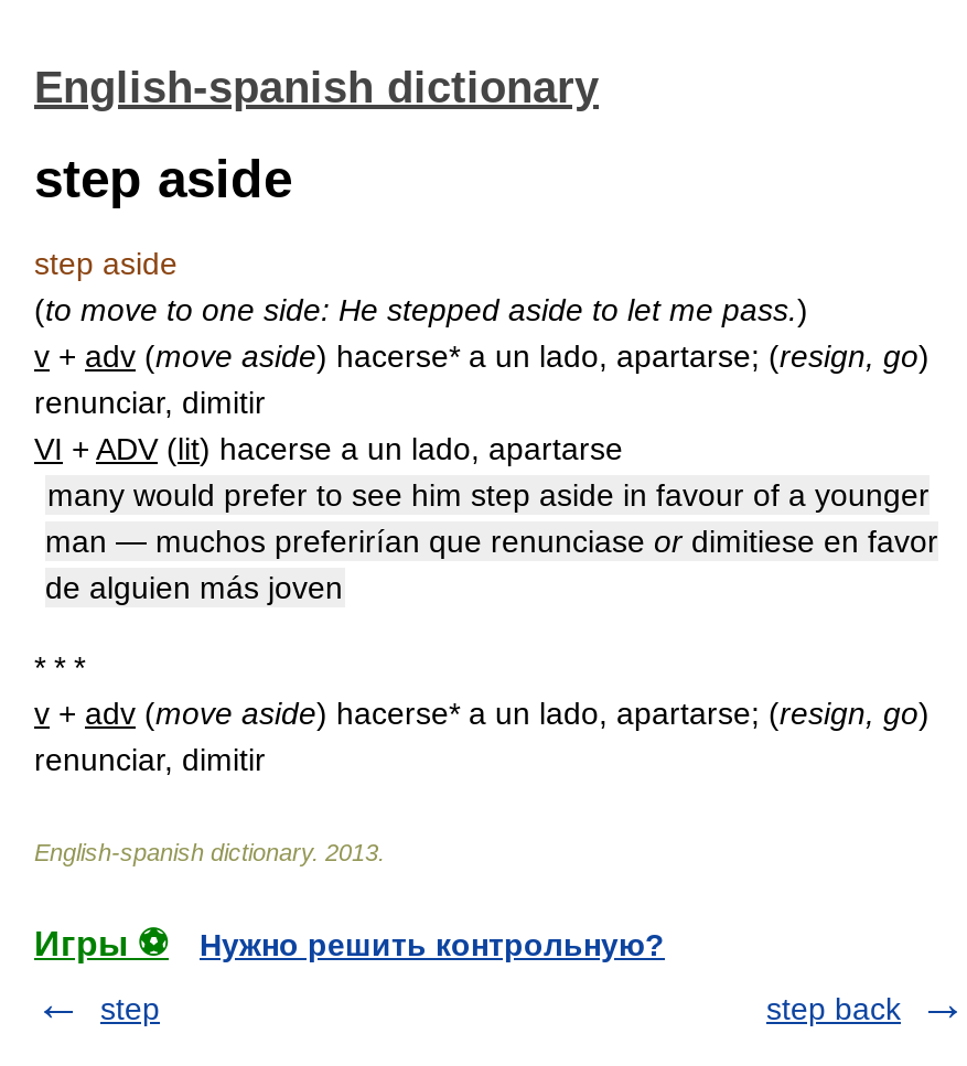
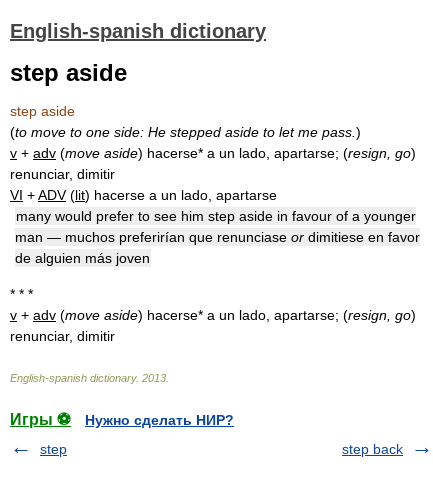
- Нужно решить контрольную?
+ Нужно сделать НИР?
